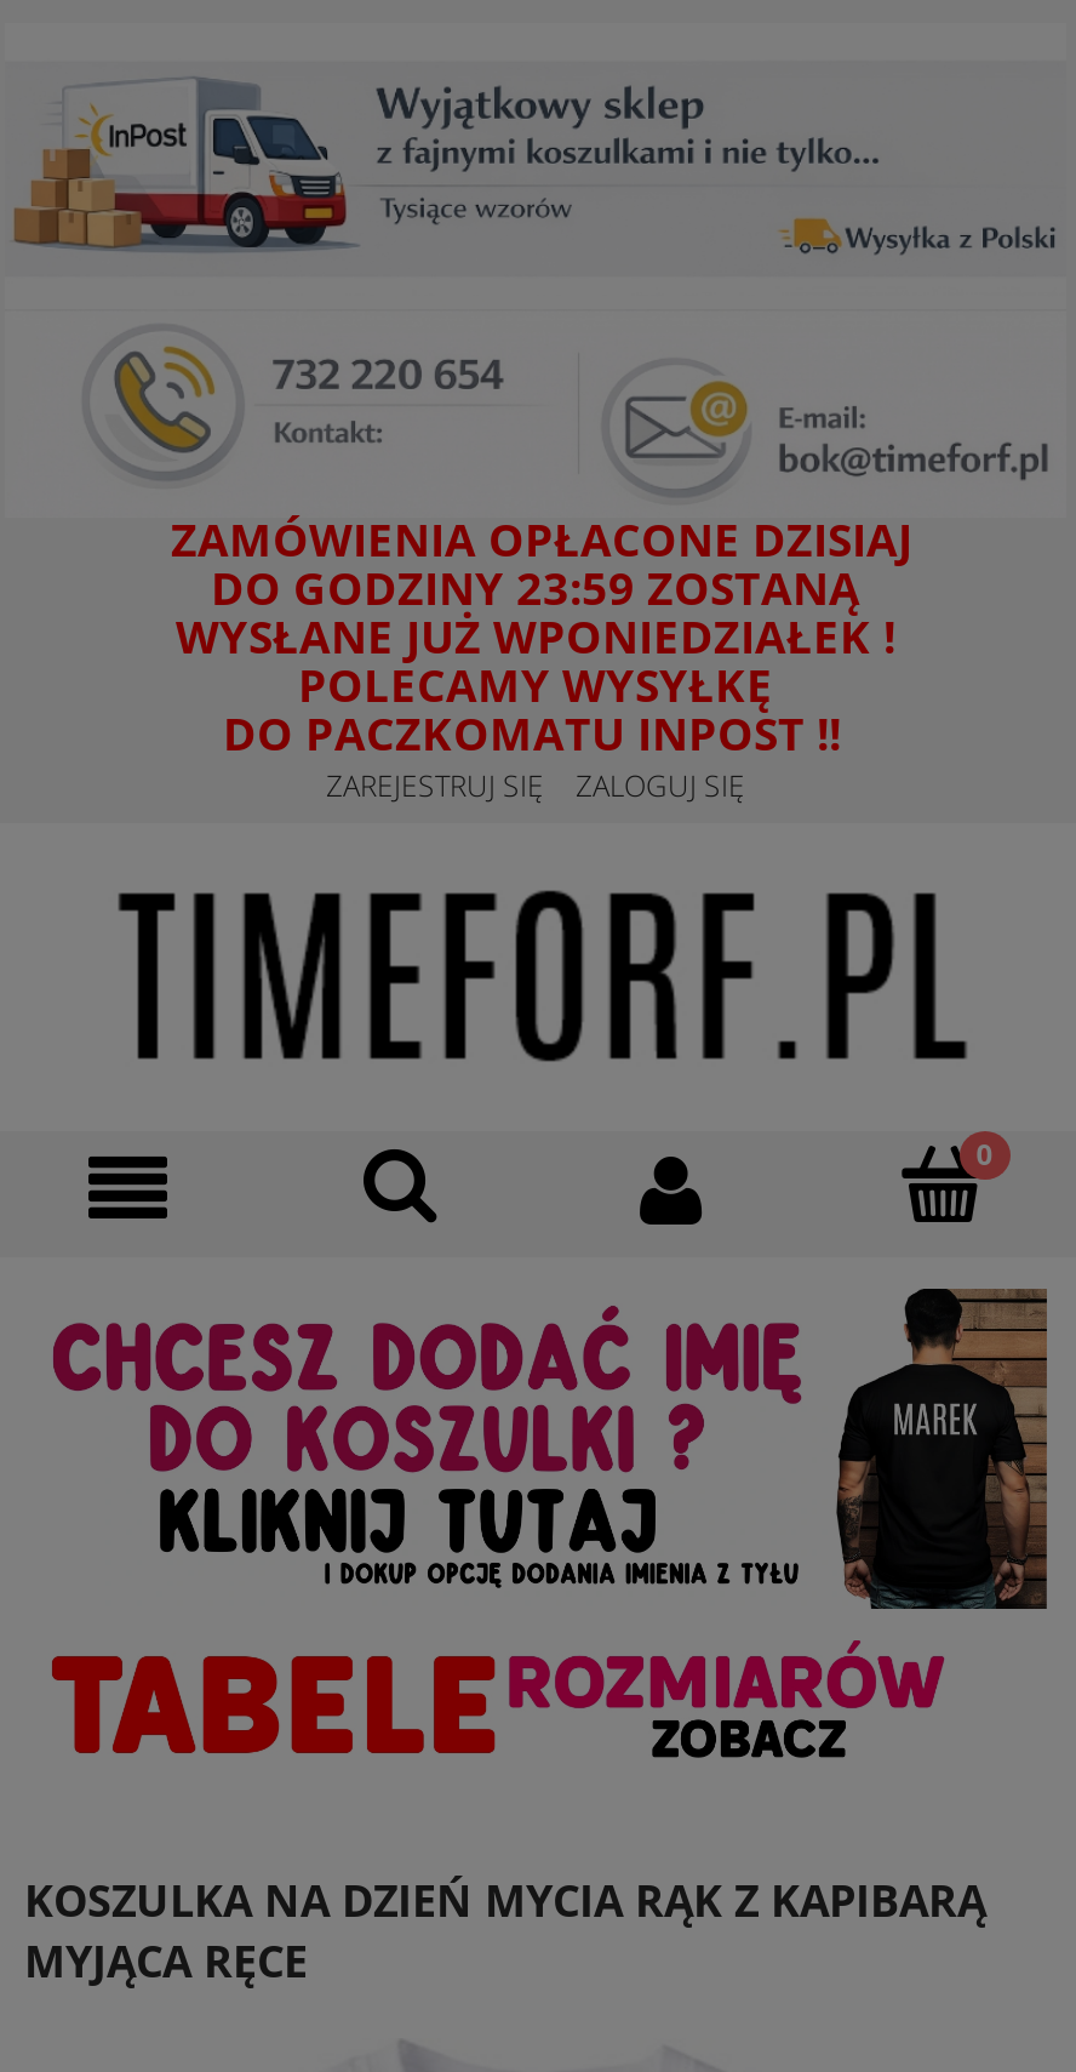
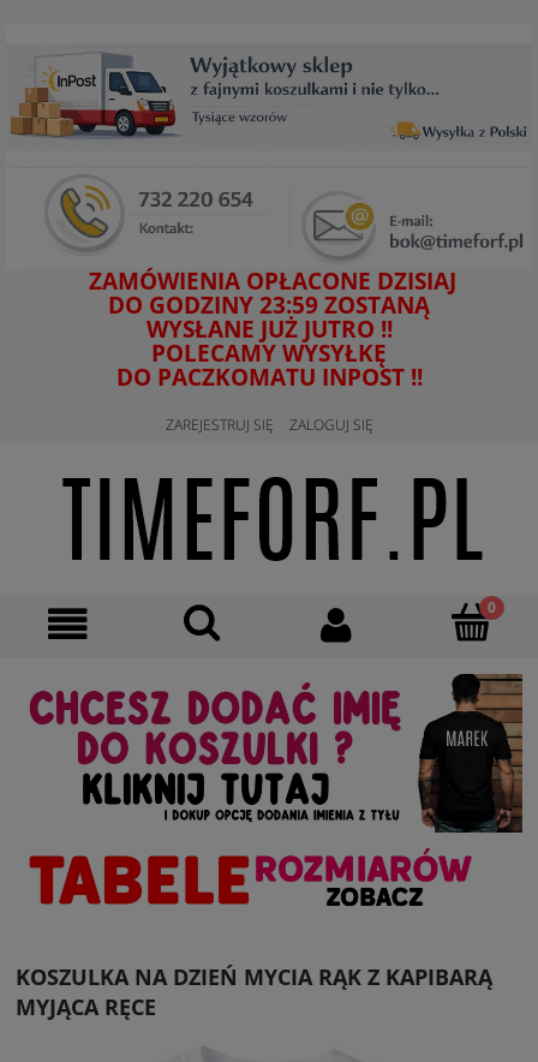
- WYSŁANE JUŻ WPONIEDZIAŁEK !
+ WYSŁANE JUŻ JUTRO !!
